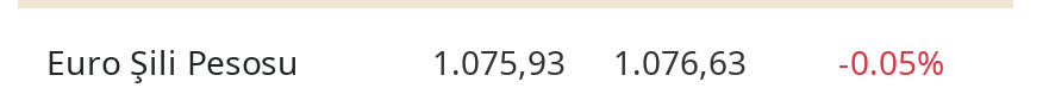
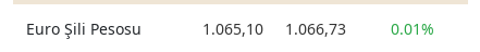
- 1.075,93
+ 1.065,10

- 1.076,63
+ 1.066,73

- -0.05%
+ 0.01%
